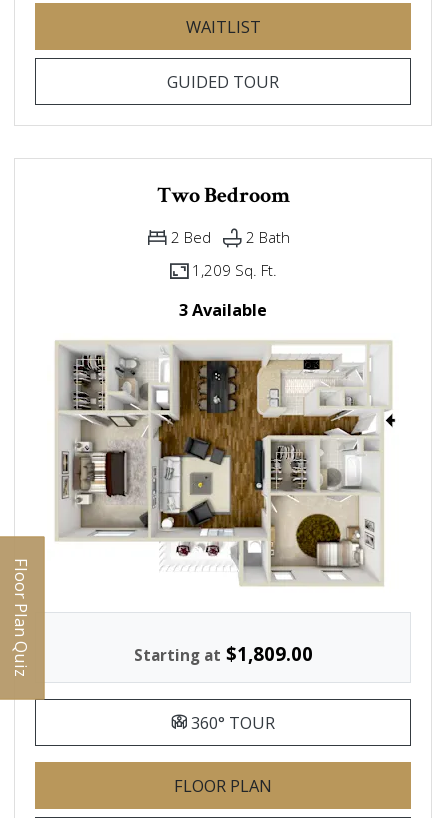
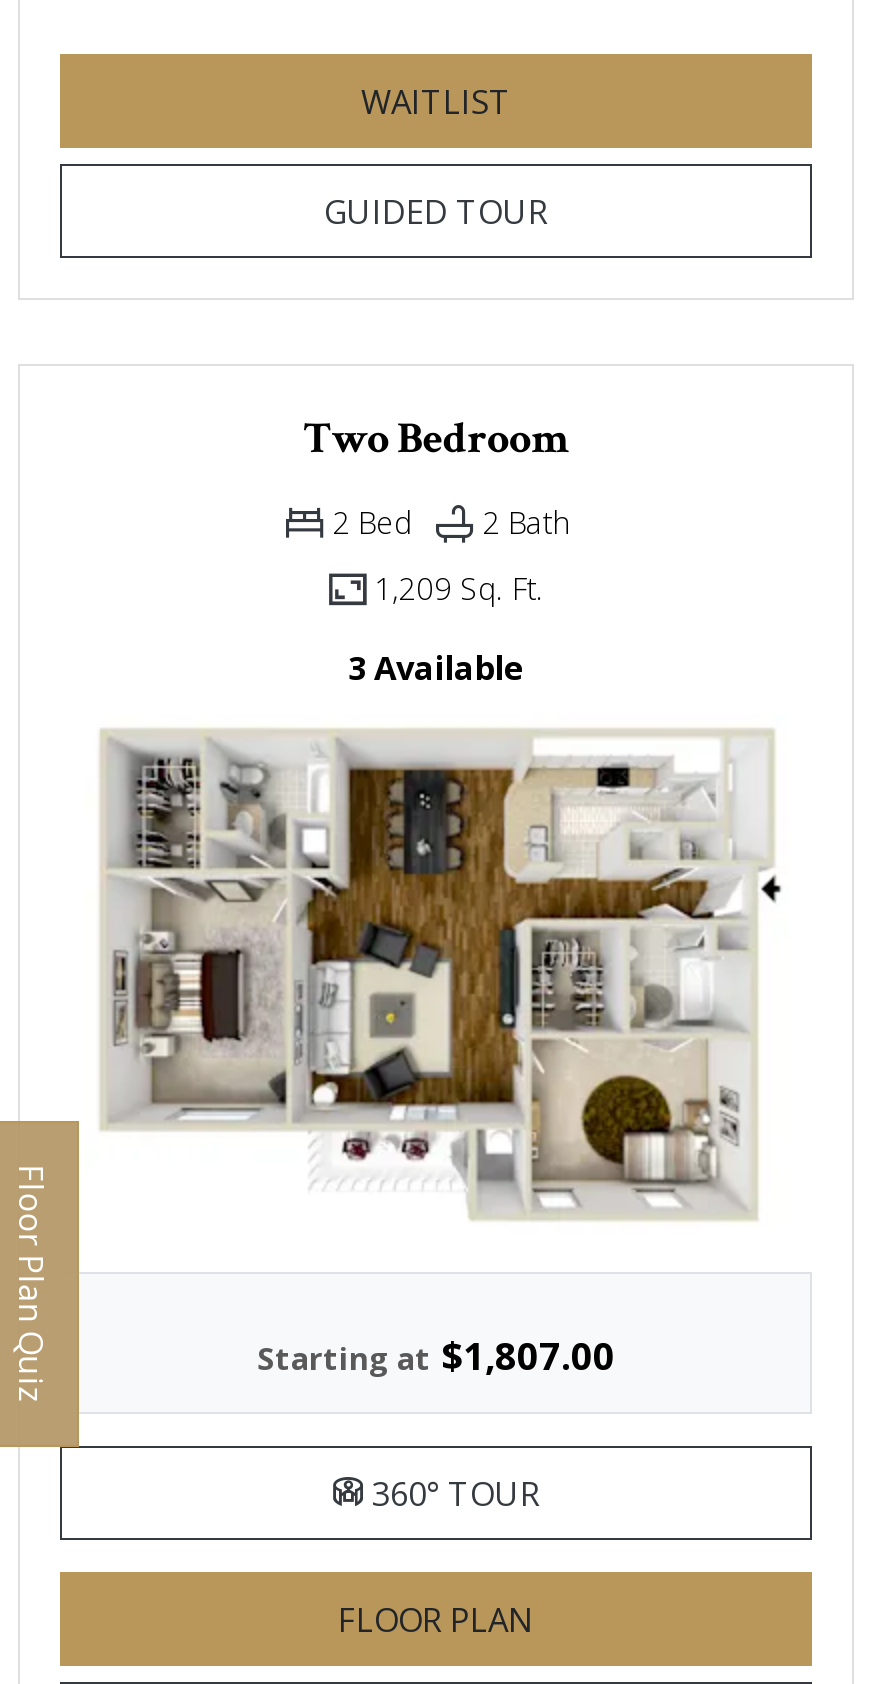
- Starting at $1,809.00
+ Starting at $1,807.00
